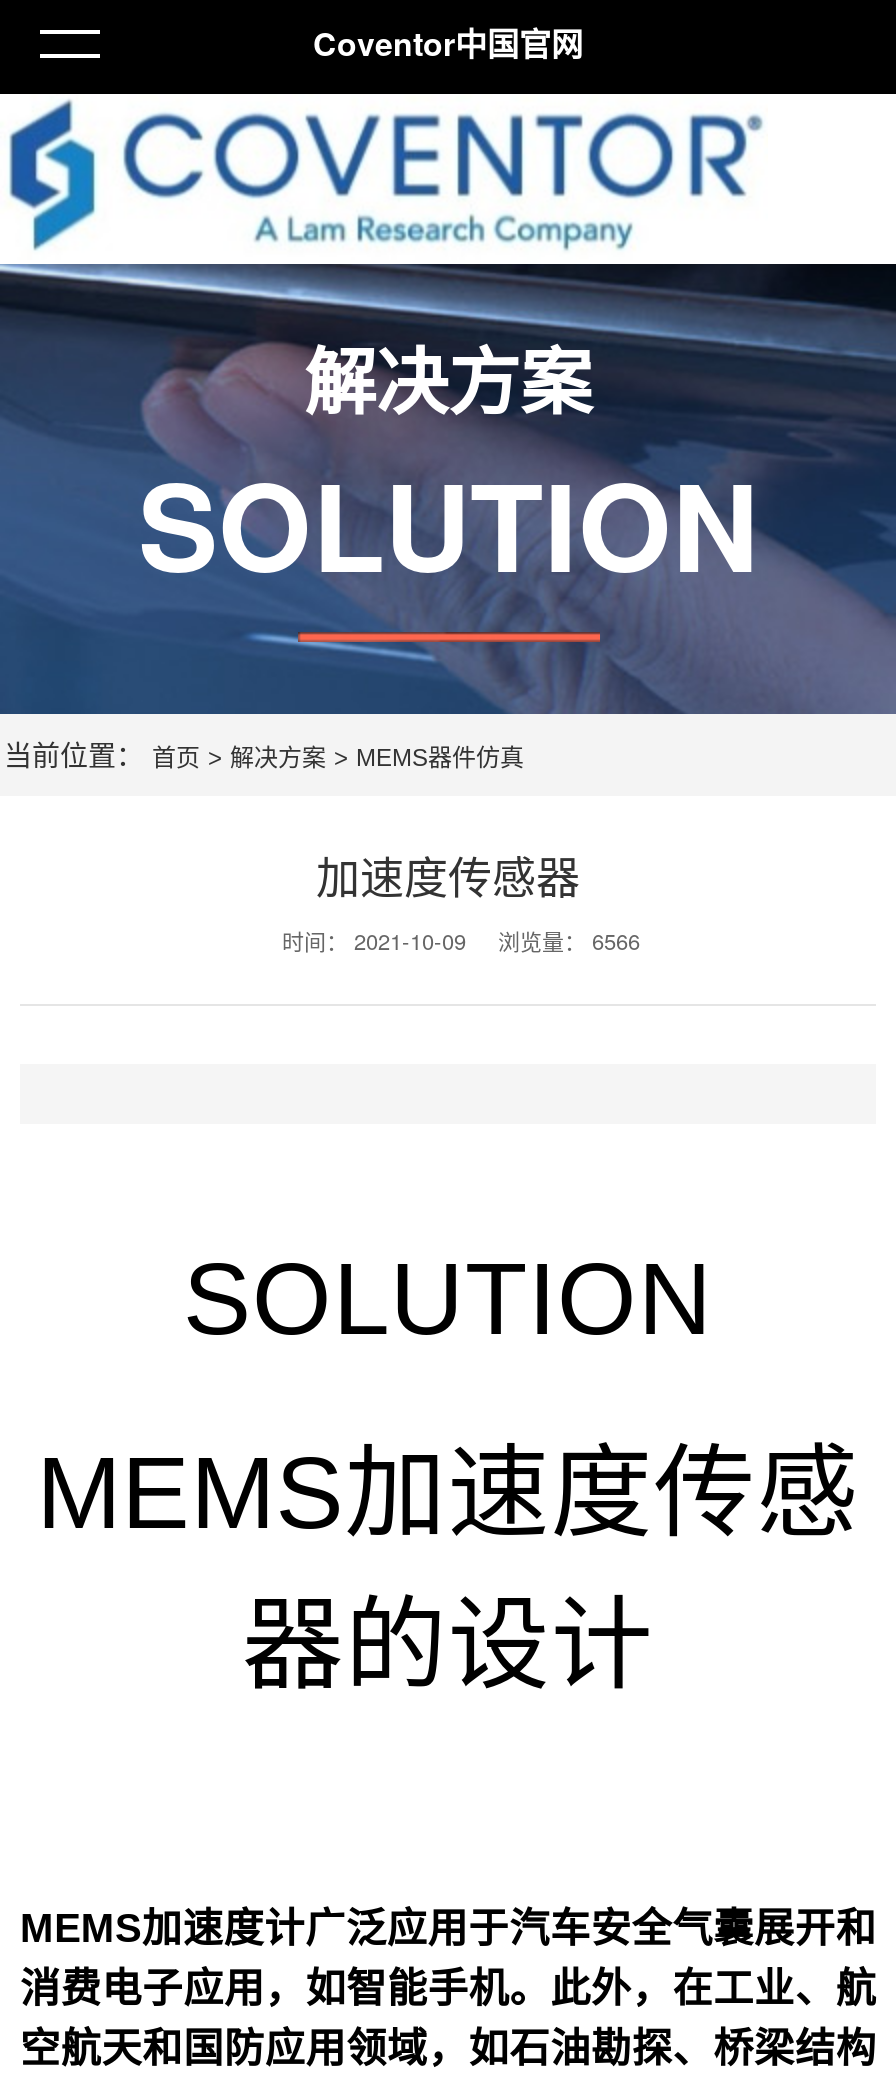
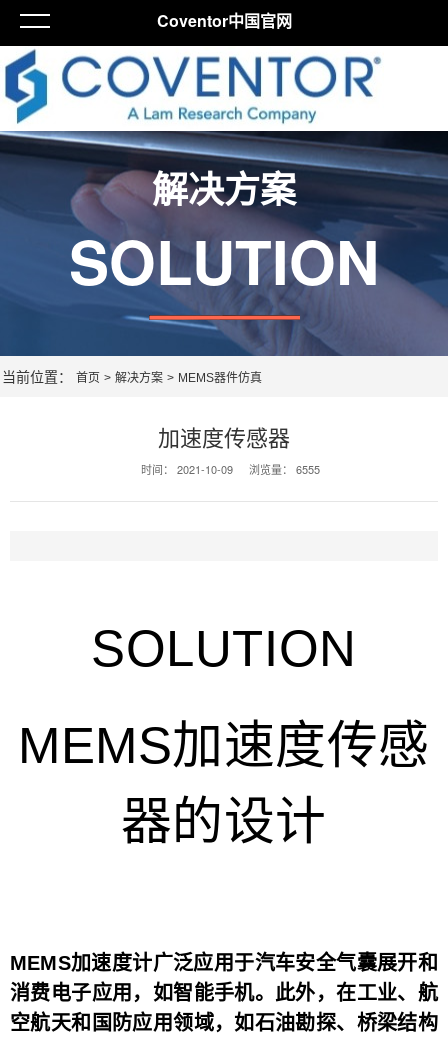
- 时间： 2021-10-09 浏览量： 6566
+ 时间： 2021-10-09 浏览量： 6555
